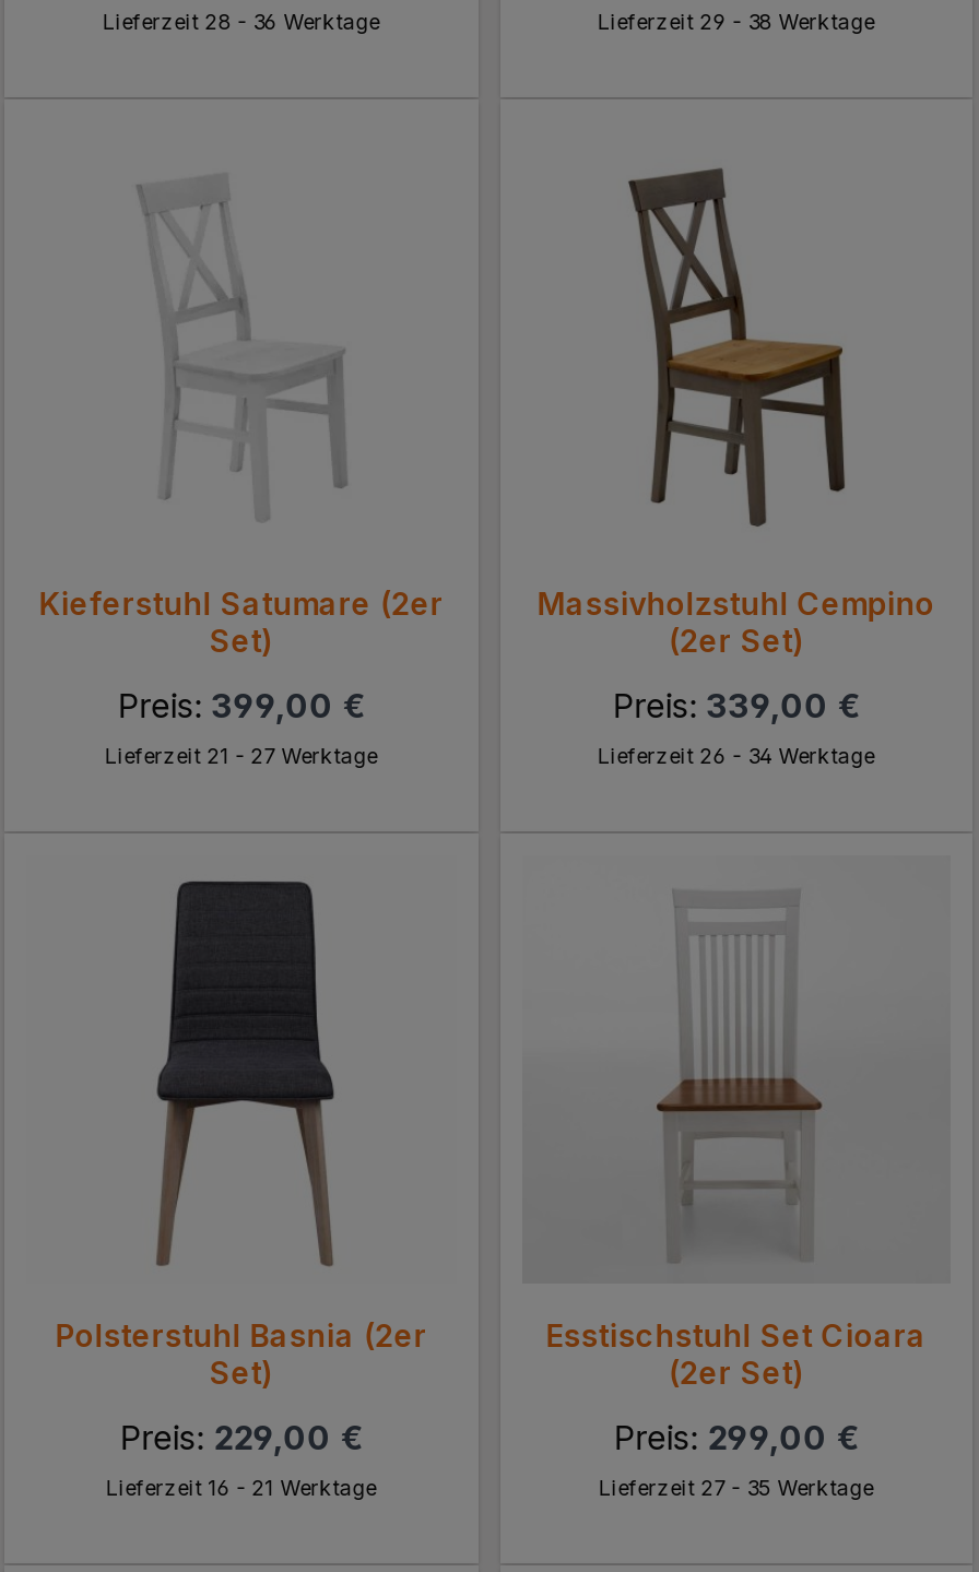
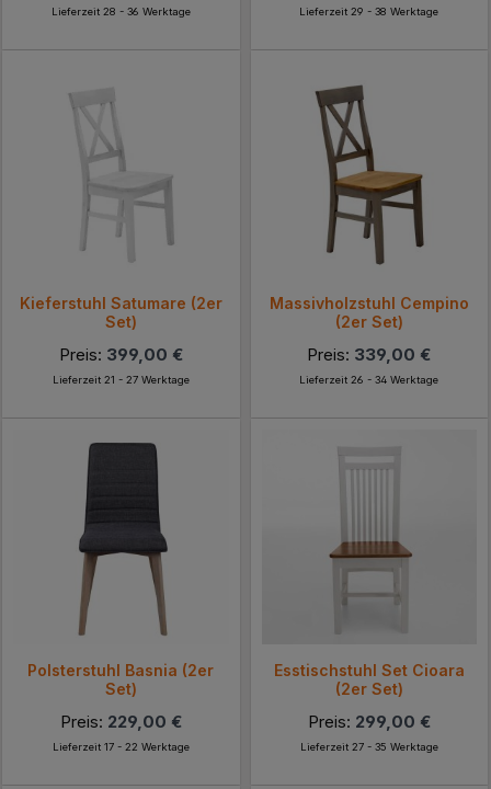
- Lieferzeit 16 - 21 Werktage
+ Lieferzeit 17 - 22 Werktage
